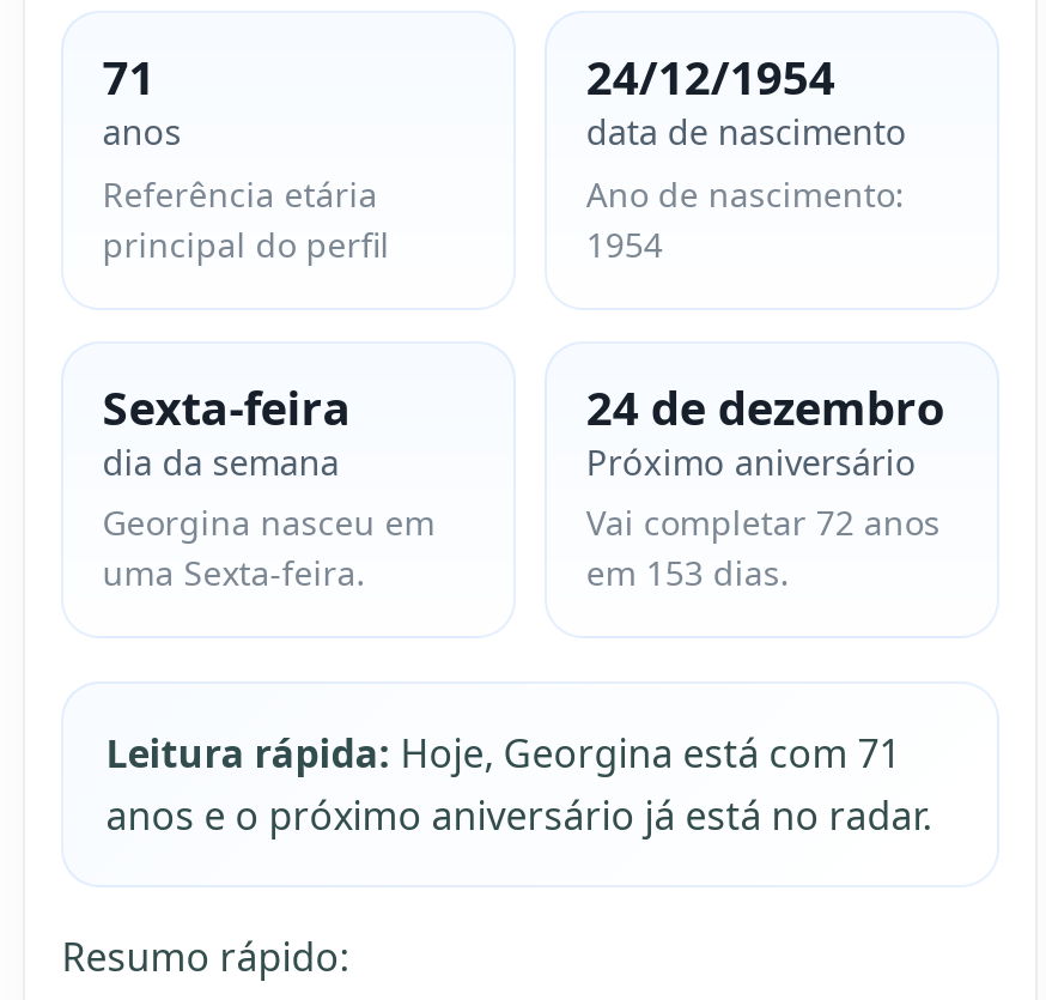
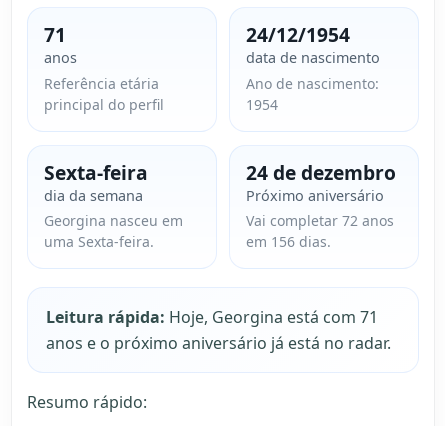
- em 153 dias.
+ em 156 dias.
